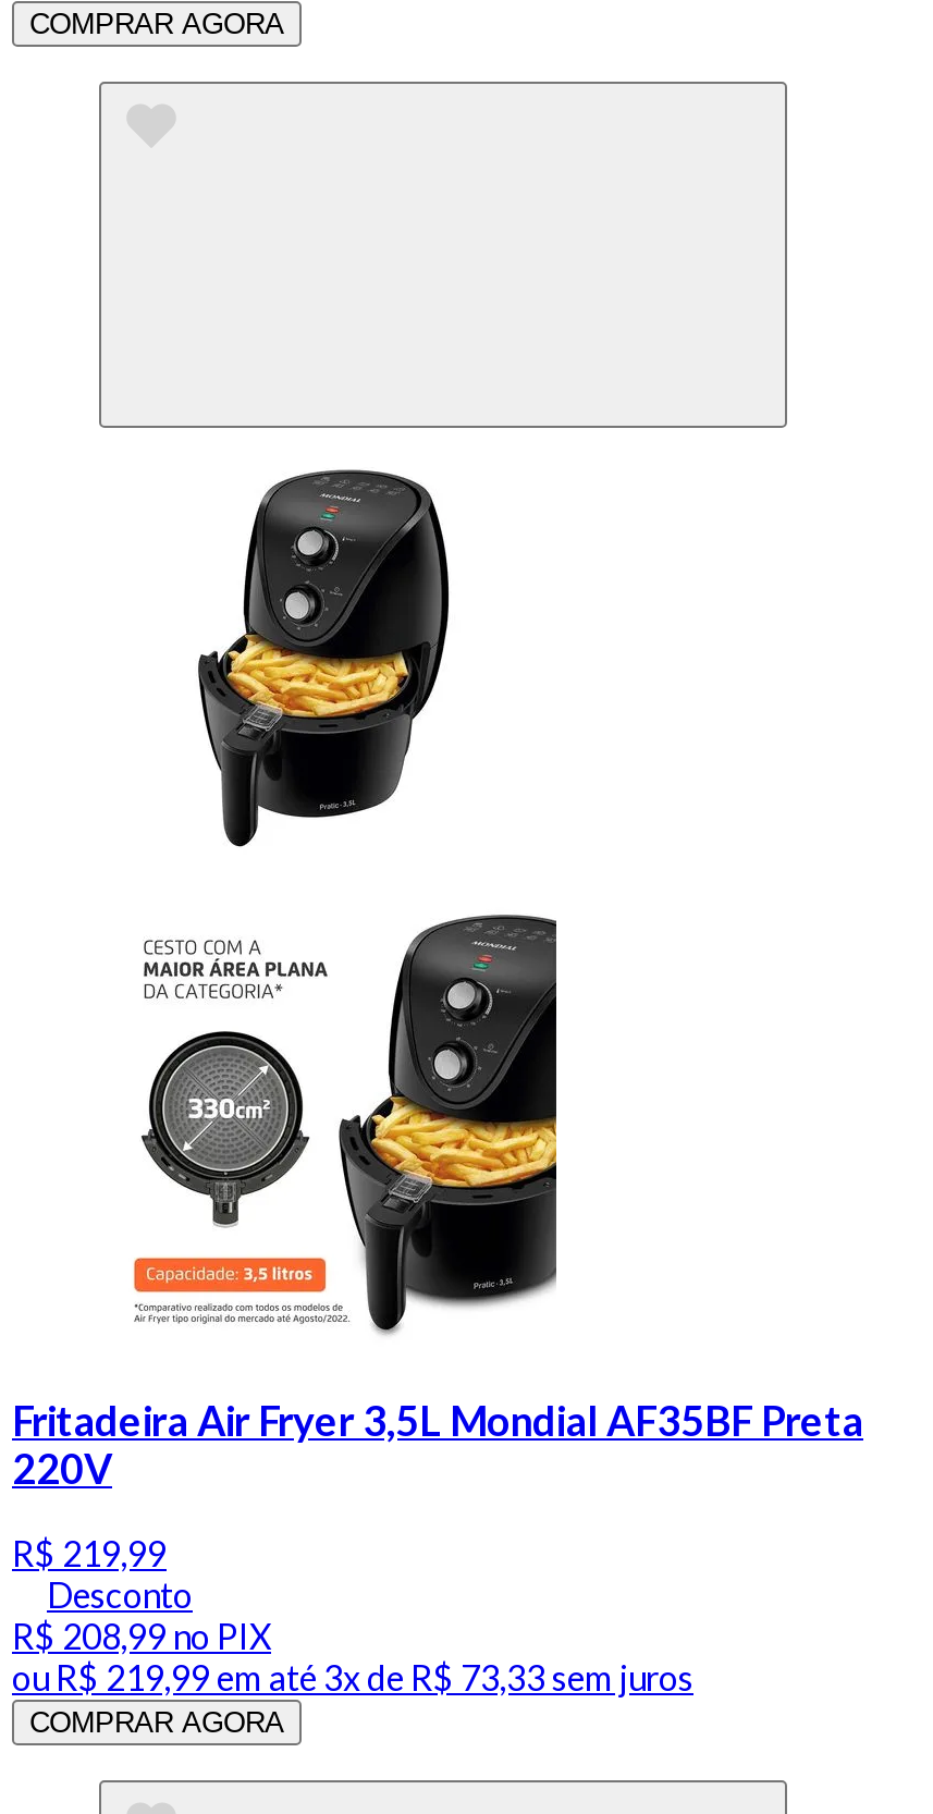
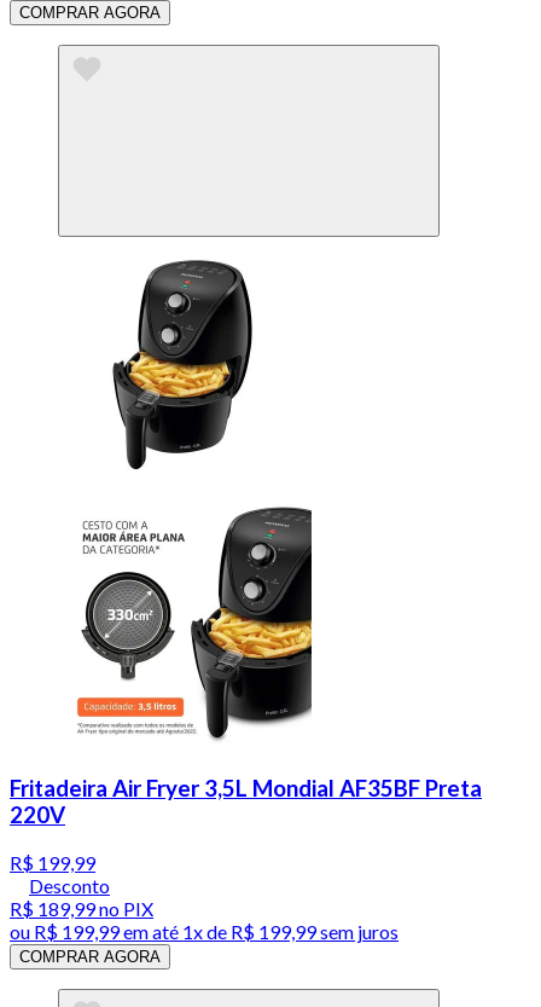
- R$ 219,99
+ R$ 199,99

- R$ 208,99 no PIX
+ R$ 189,99 no PIX

- ou R$ 219,99 em até 3x de R$ 73,33 sem juros
+ ou R$ 199,99 em até 1x de R$ 199,99 sem juros
